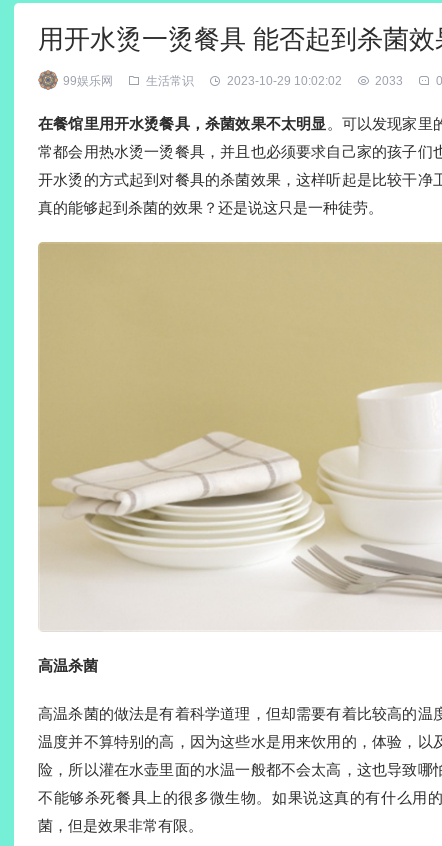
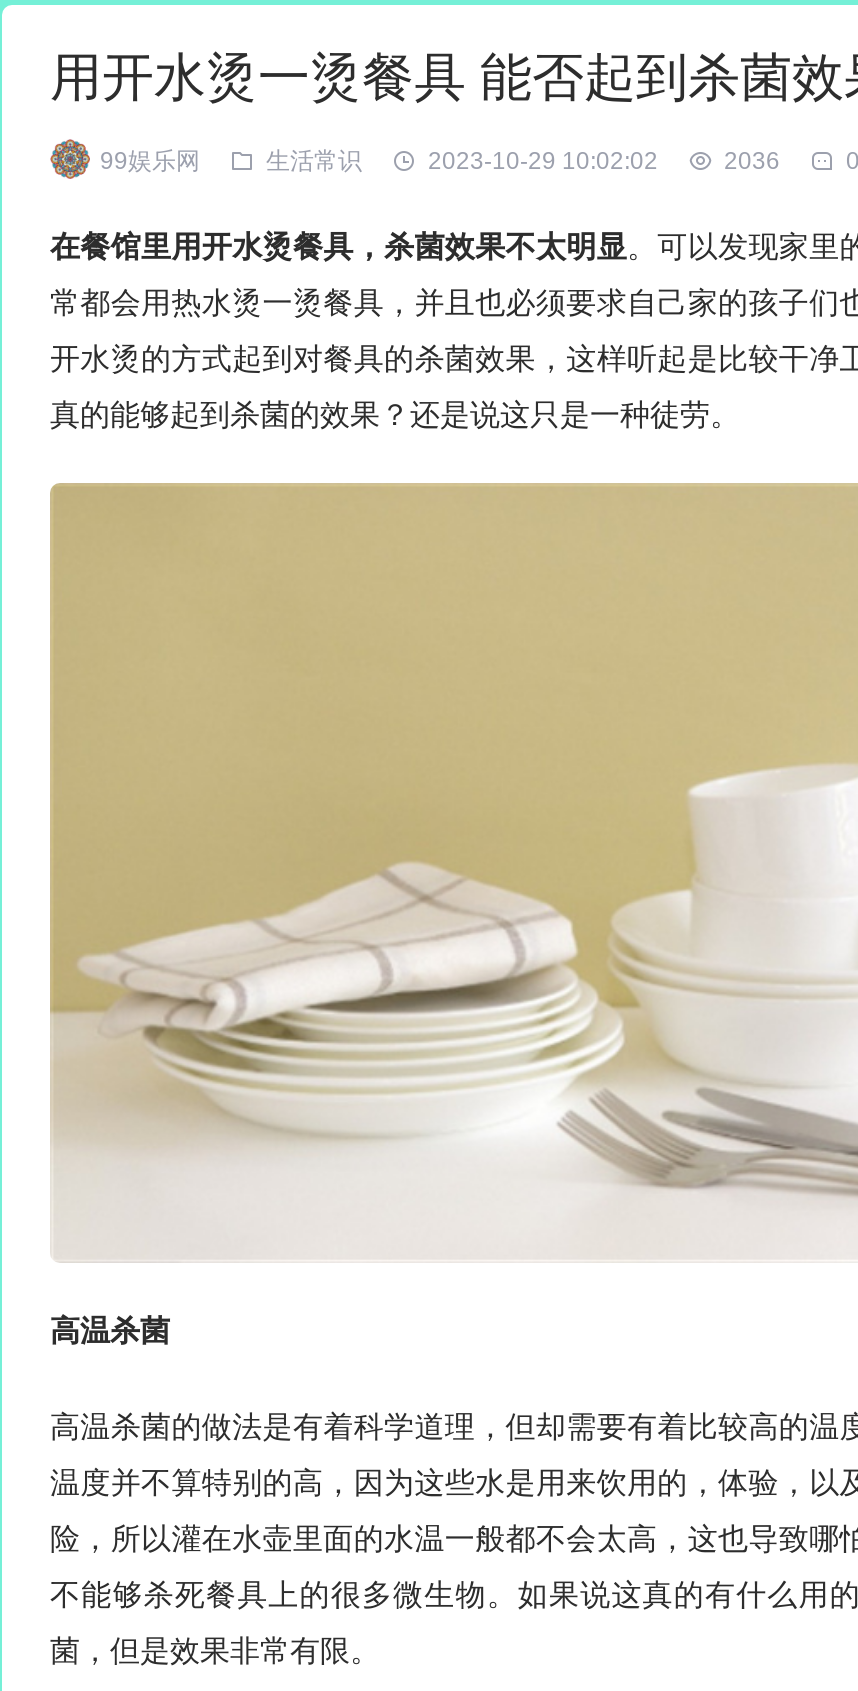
- 2033
+ 2036
